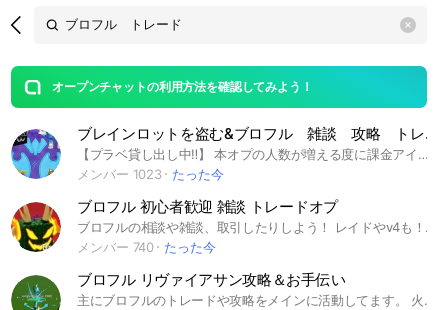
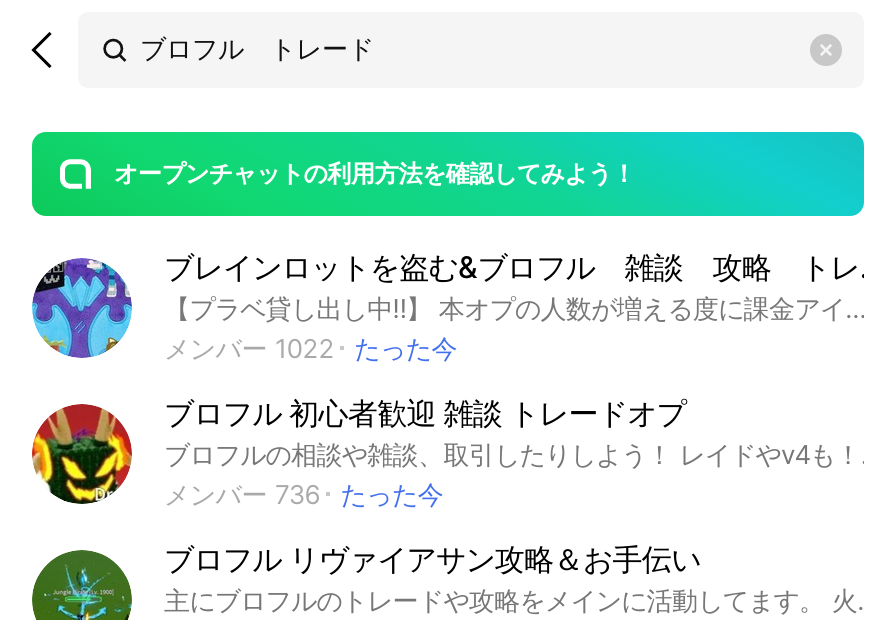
- メンバー 1023 たった今
+ メンバー 1022 たった今

- メンバー 740 たった今
+ メンバー 736 たった今
